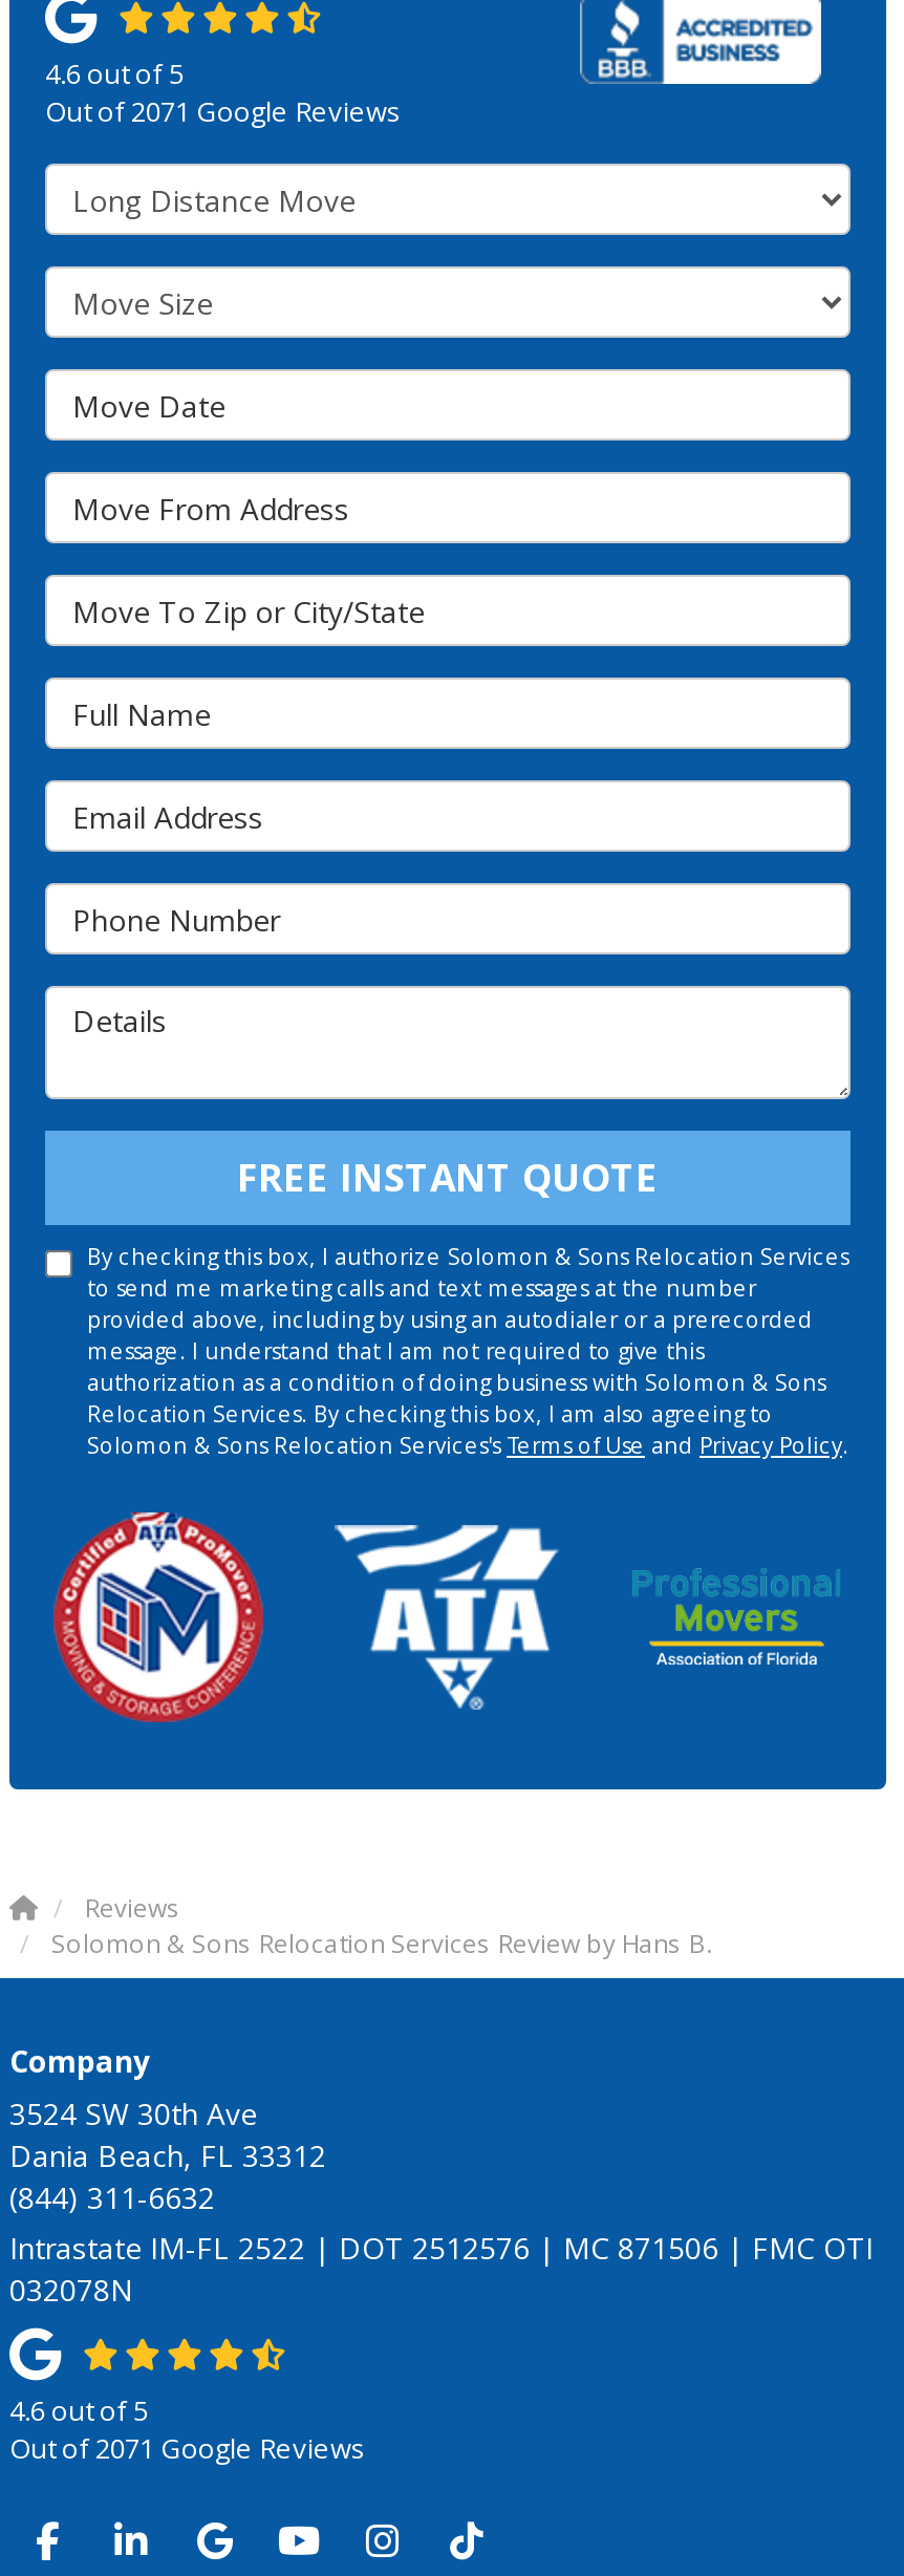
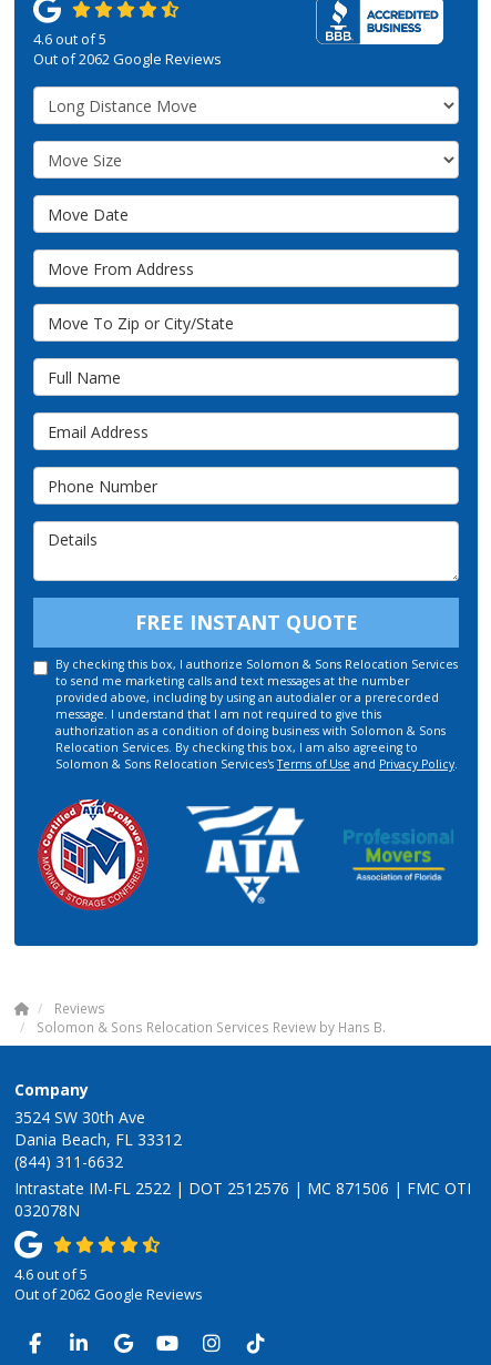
- Out of 2071 Google Reviews
+ Out of 2062 Google Reviews

- Out of 2071 Google Reviews
+ Out of 2062 Google Reviews
